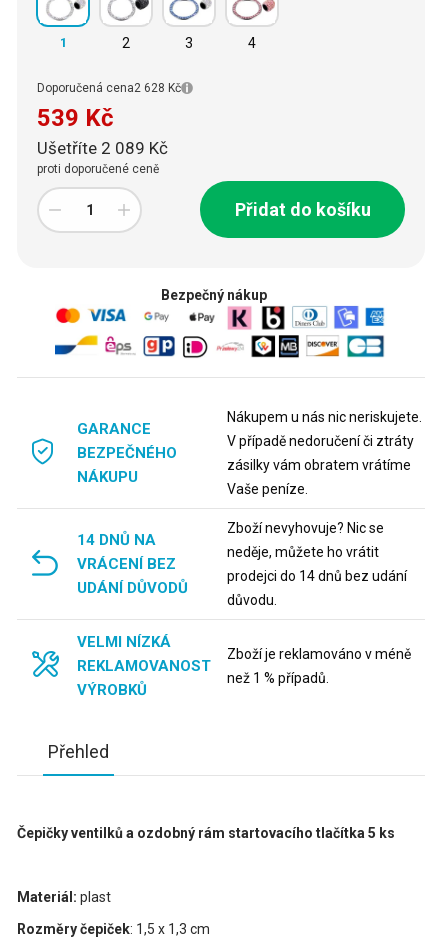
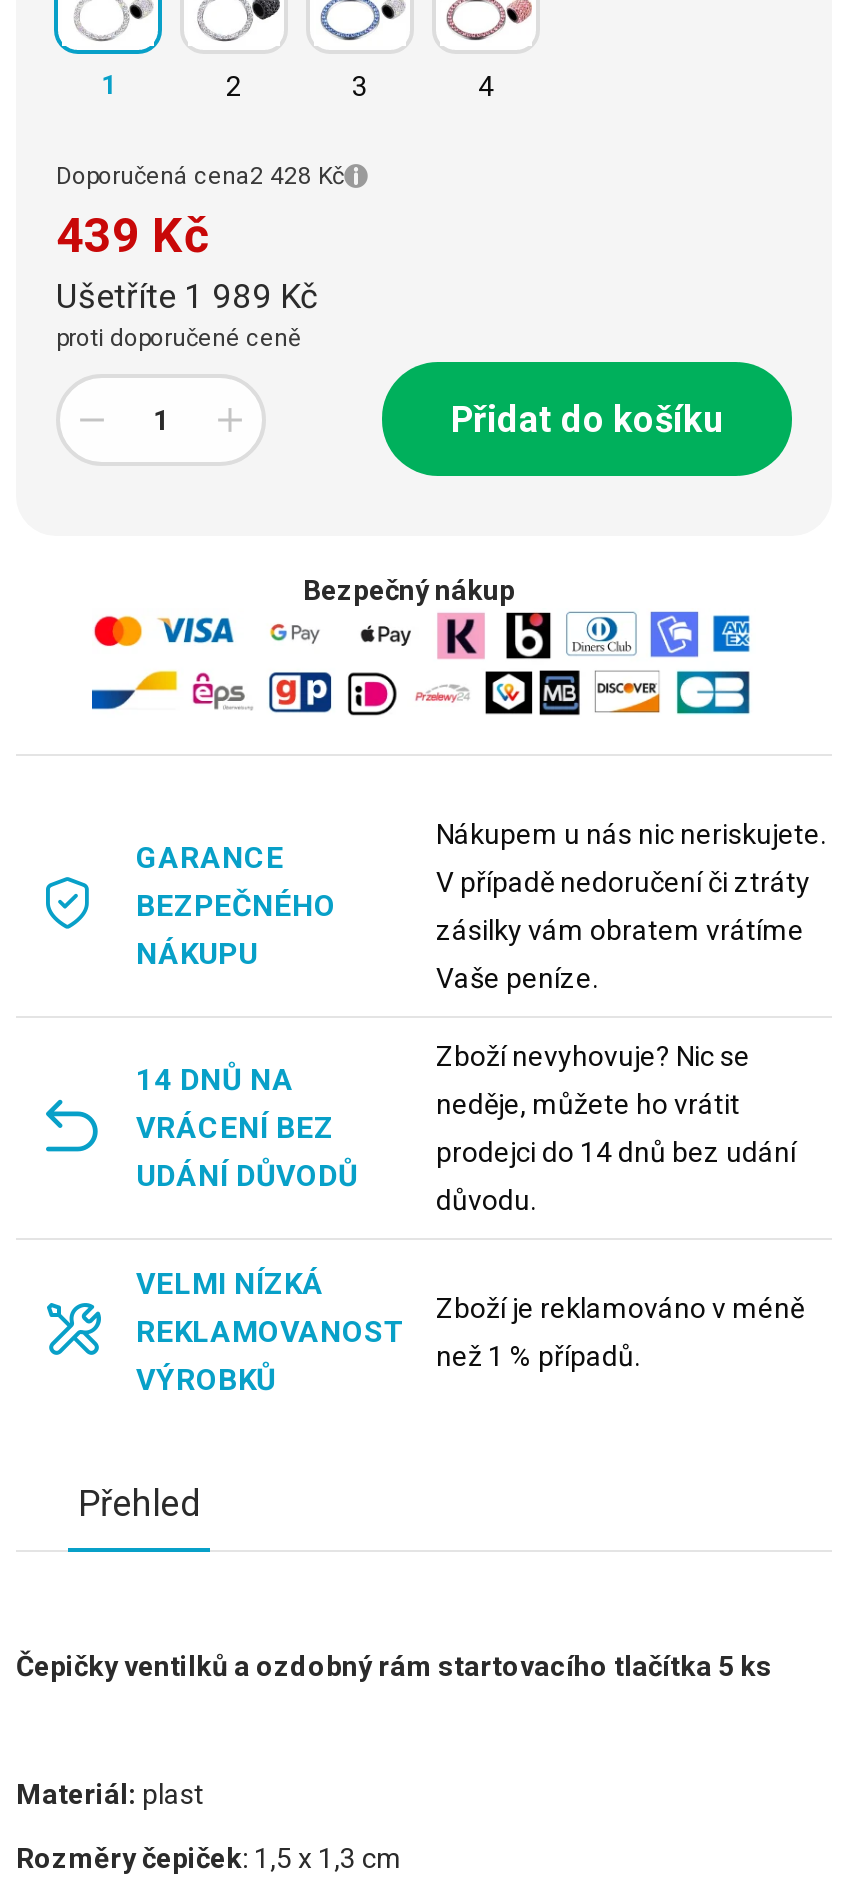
- Doporučená cena2 628 Kč
+ Doporučená cena2 428 Kč

- 539 Kč
+ 439 Kč

- Ušetříte 2 089 Kč
+ Ušetříte 1 989 Kč
